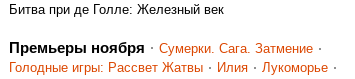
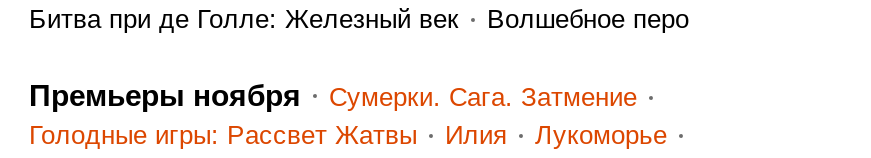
+ Волшебное перо
